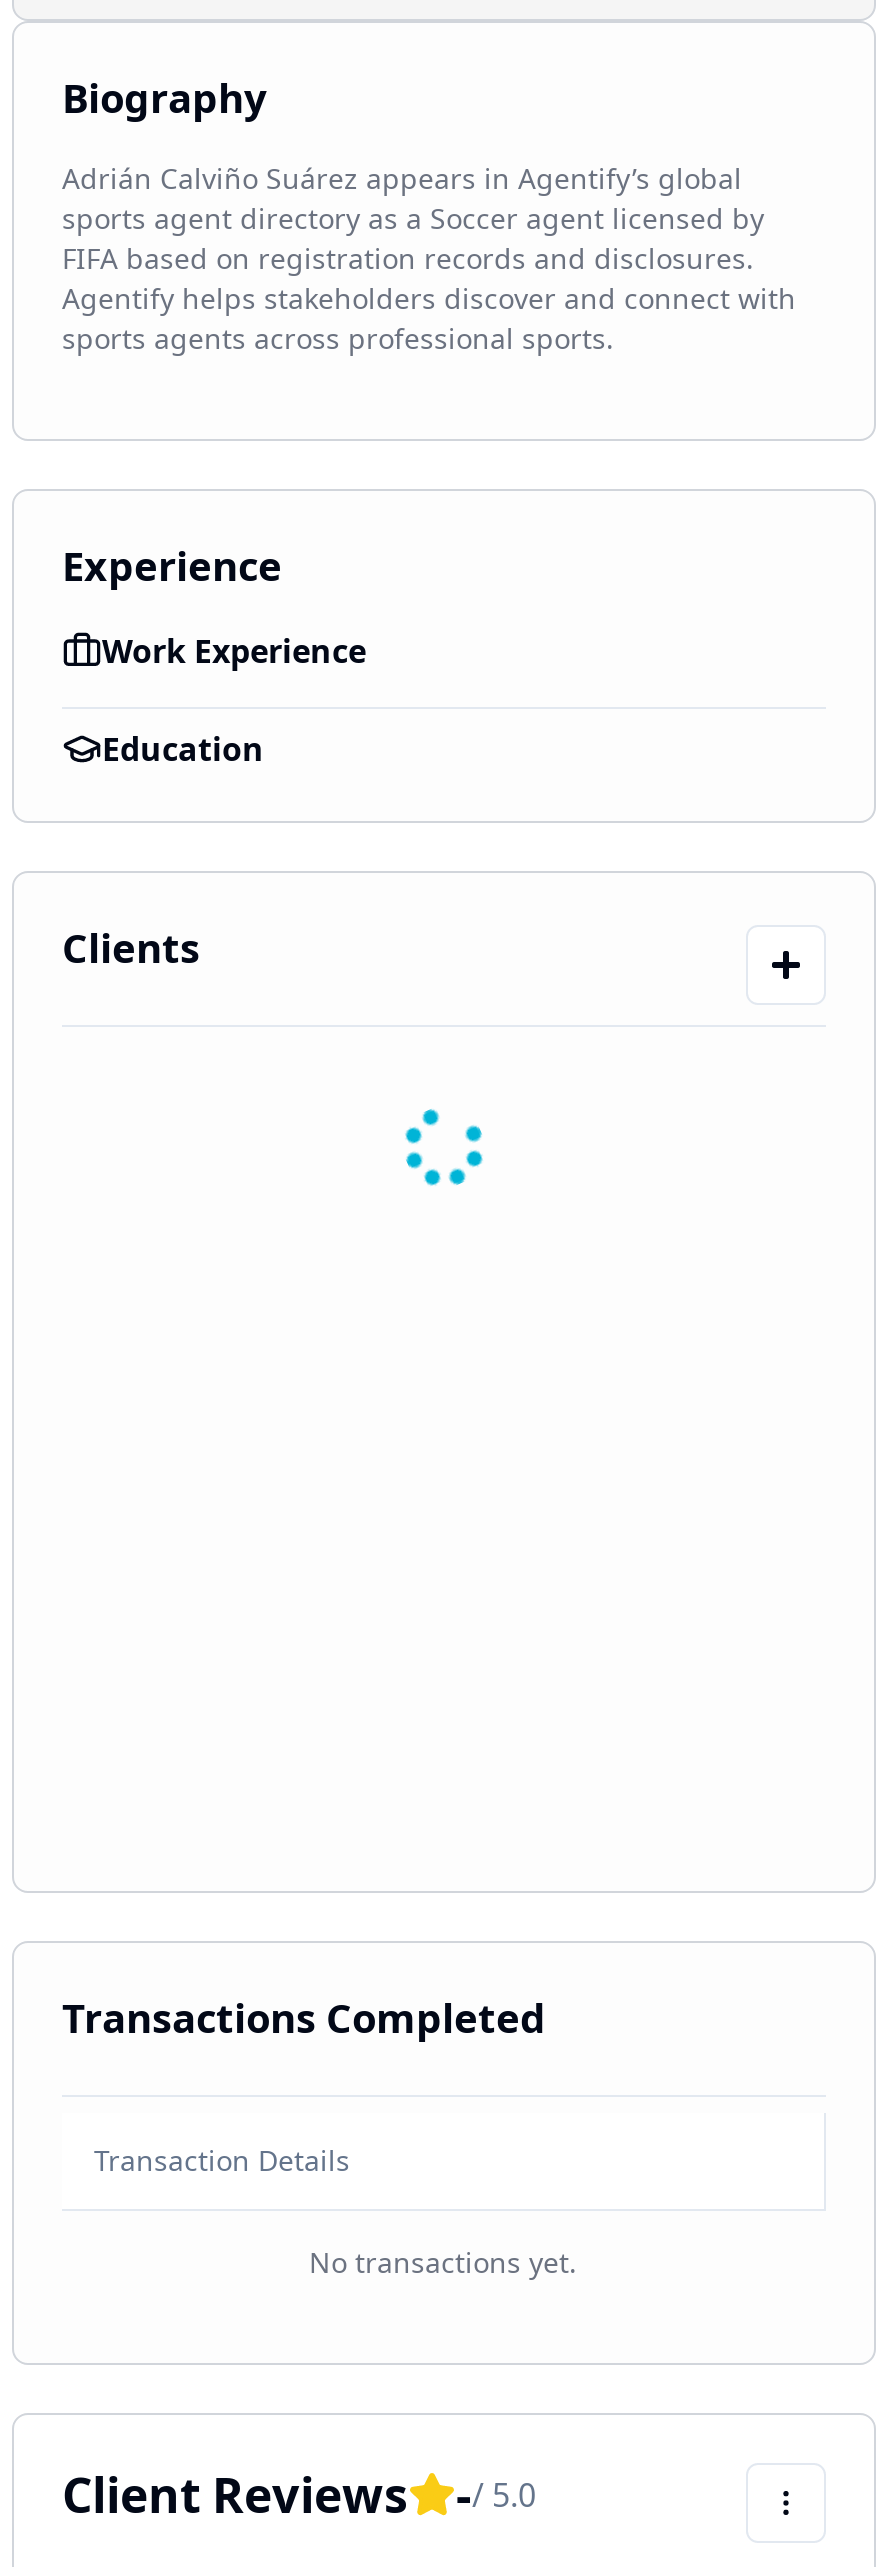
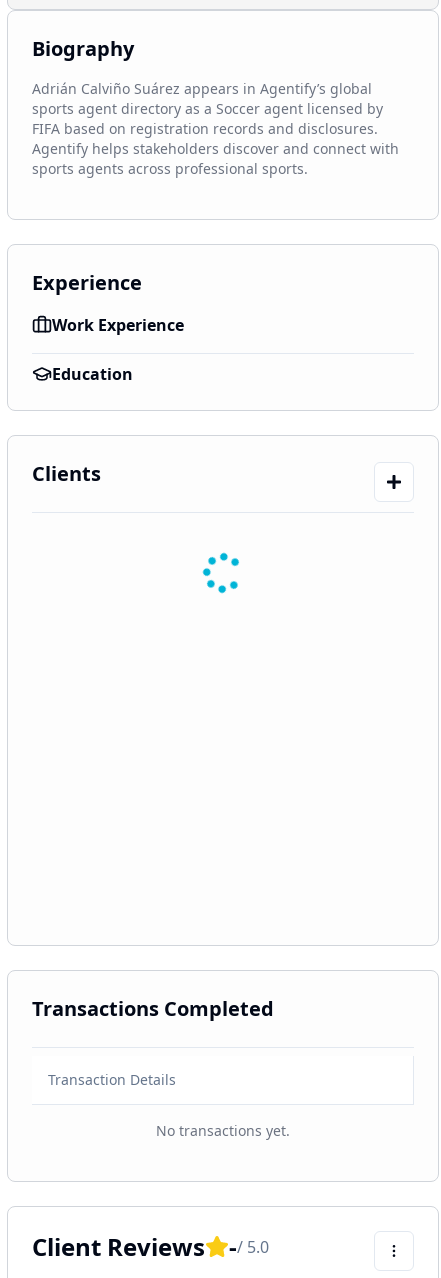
- [image]
+ [image]
